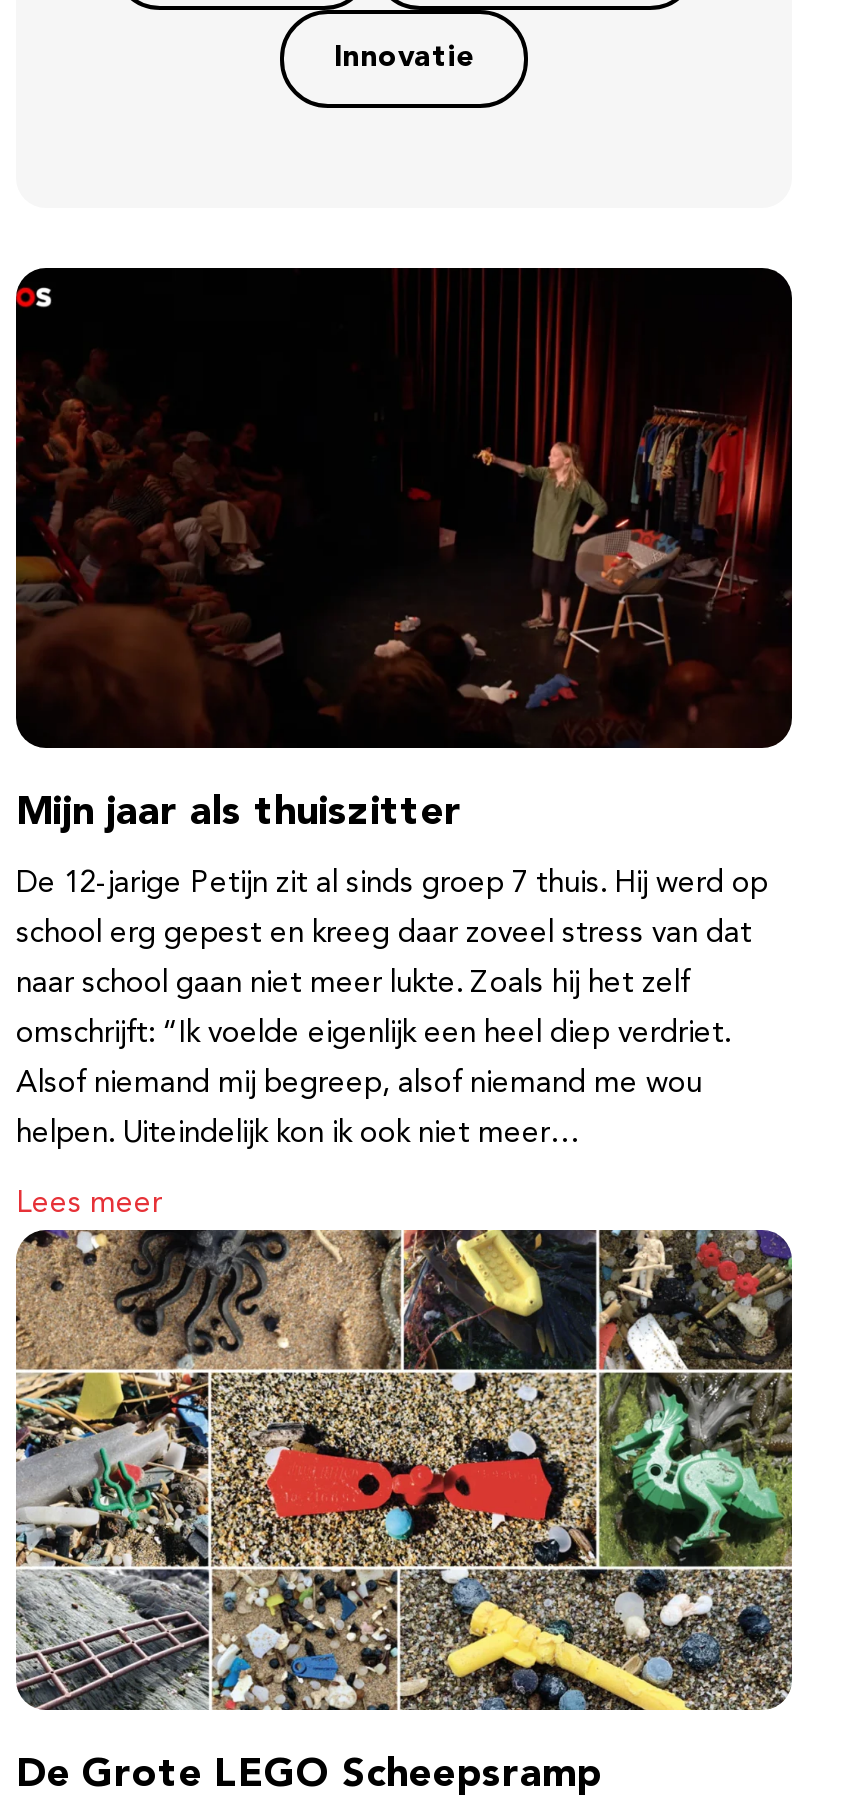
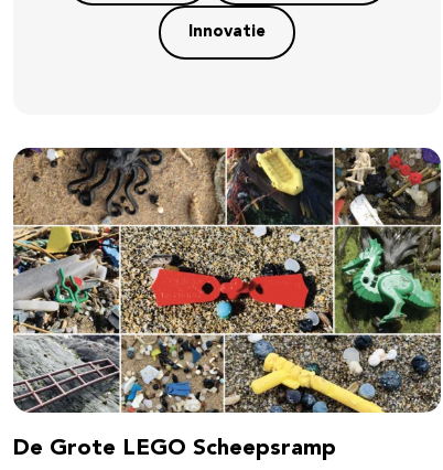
- [image]
- Mijn jaar als thuiszitter
- De 12-jarige Petijn zit al sinds groep 7 thuis. Hij werd op
- school erg gepest en kreeg daar zoveel stress van dat
- naar school gaan niet meer lukte. Zoals hij het zelf
- omschrijft: “Ik voelde eigenlijk een heel diep verdriet.
- Alsof niemand mij begreep, alsof niemand me wou
- helpen. Uiteindelijk kon ik ook niet meer…
- Lees meer
